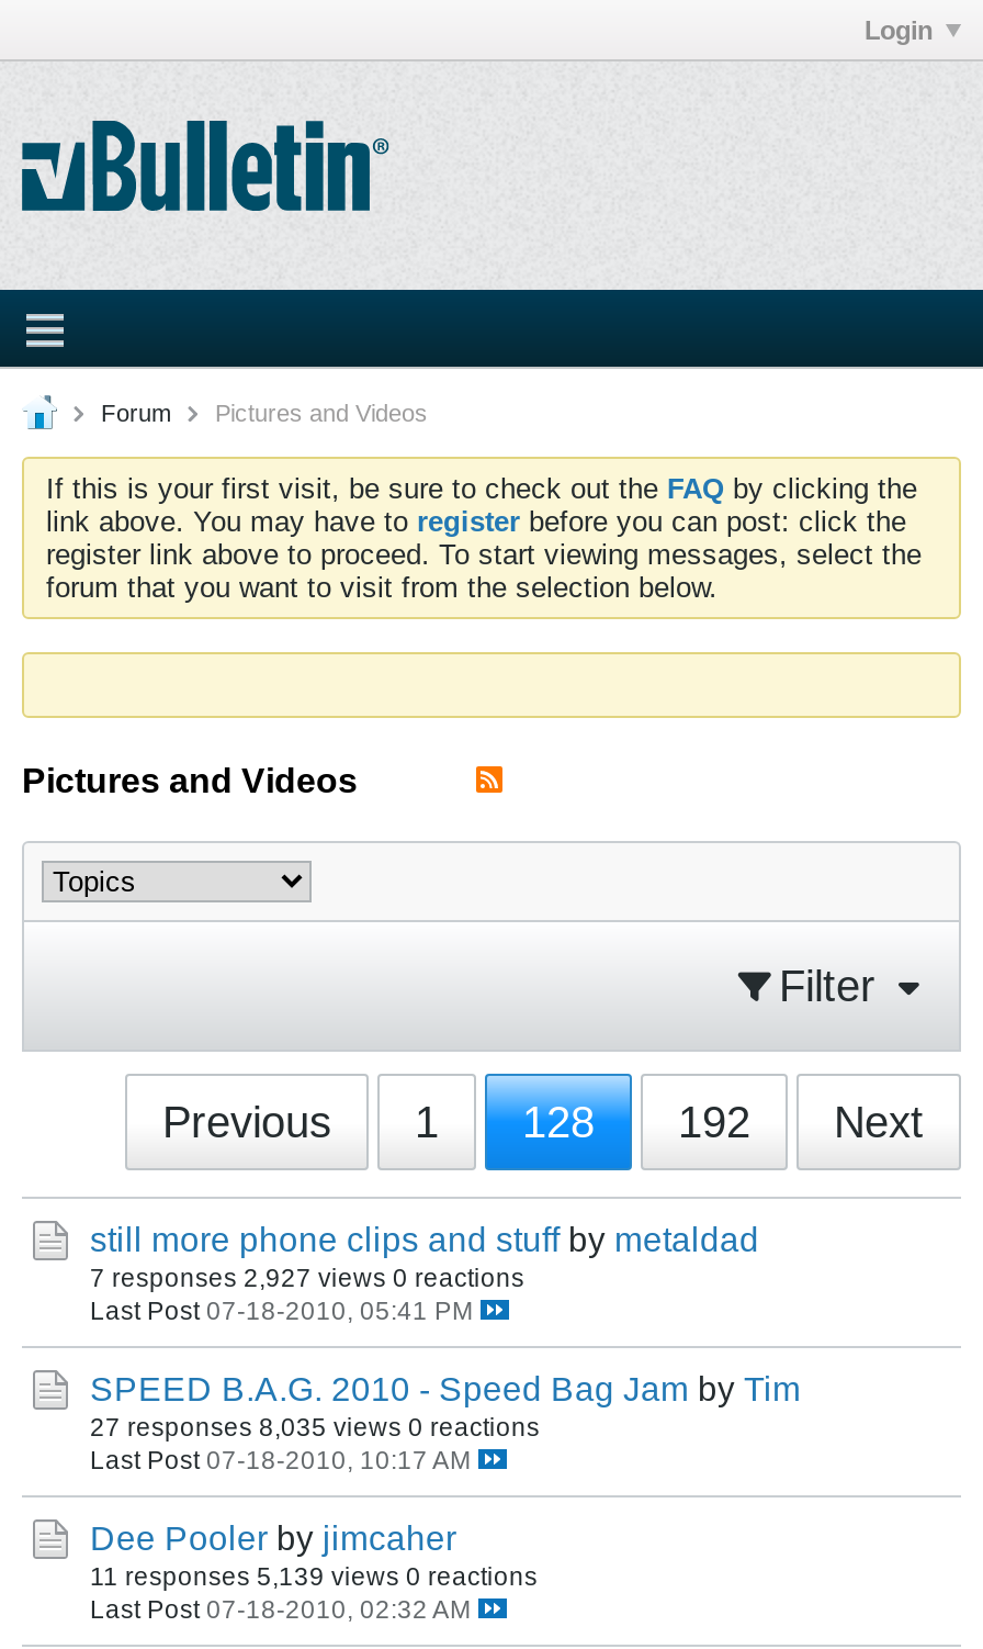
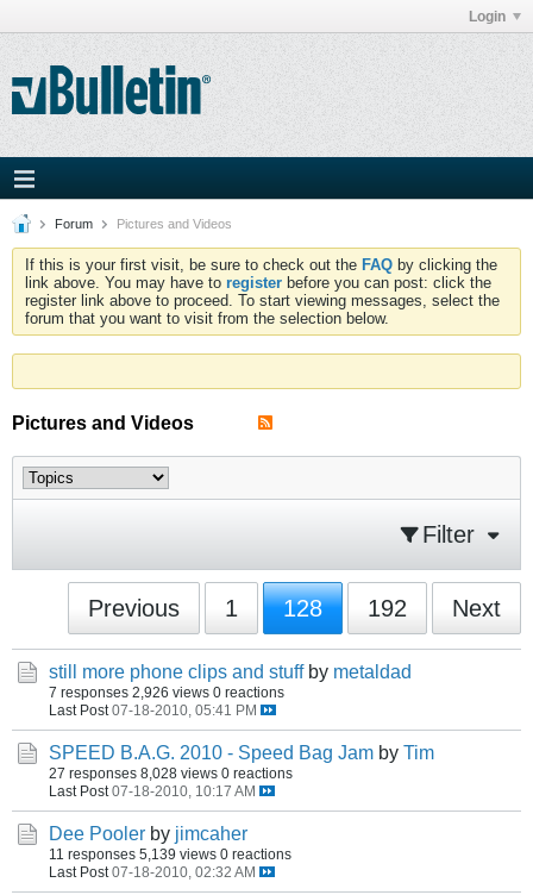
- 7 responses 2,927 views 0 reactions
+ 7 responses 2,926 views 0 reactions

- 27 responses 8,035 views 0 reactions
+ 27 responses 8,028 views 0 reactions
